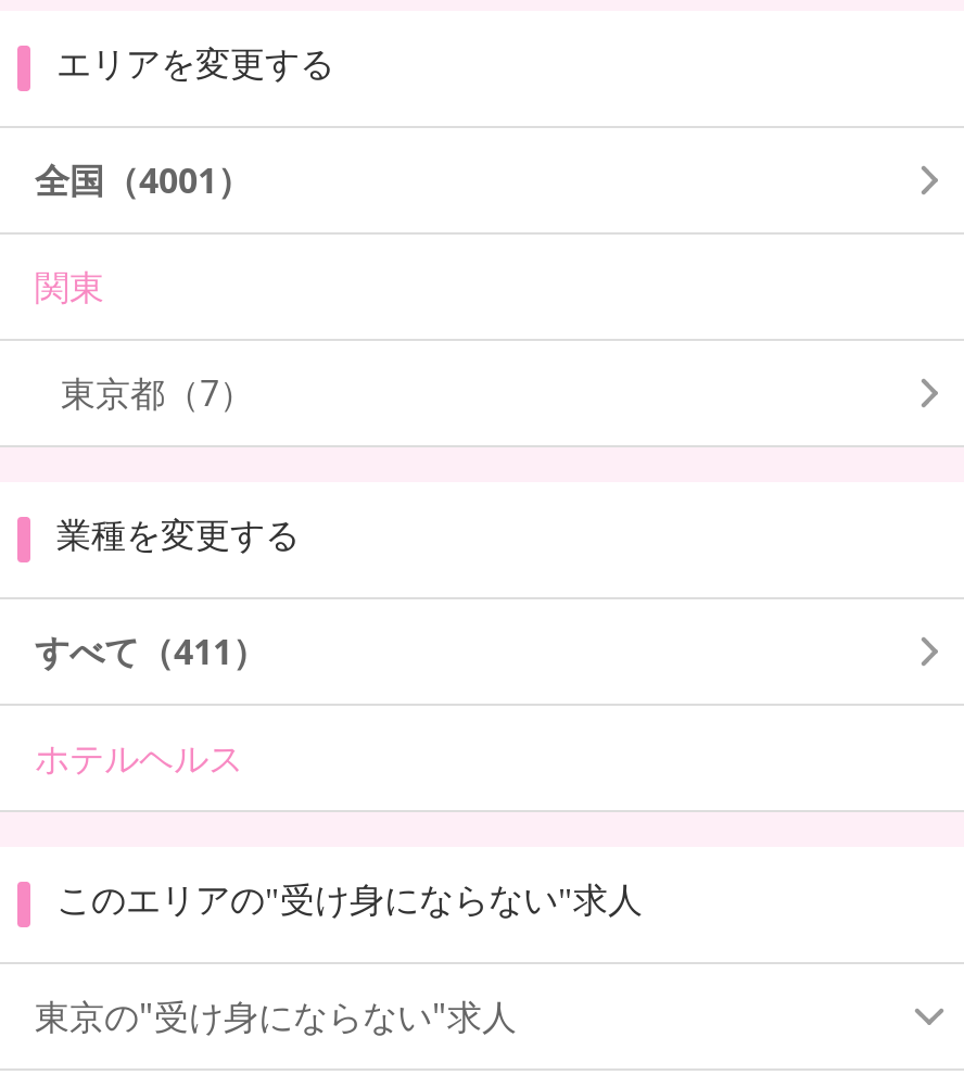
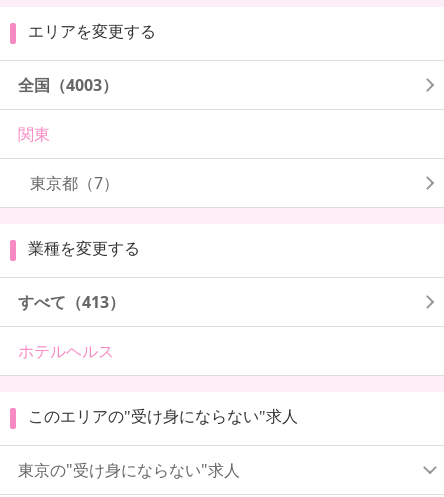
- 全国（4001）
+ 全国（4003）

- すべて（411）
+ すべて（413）
